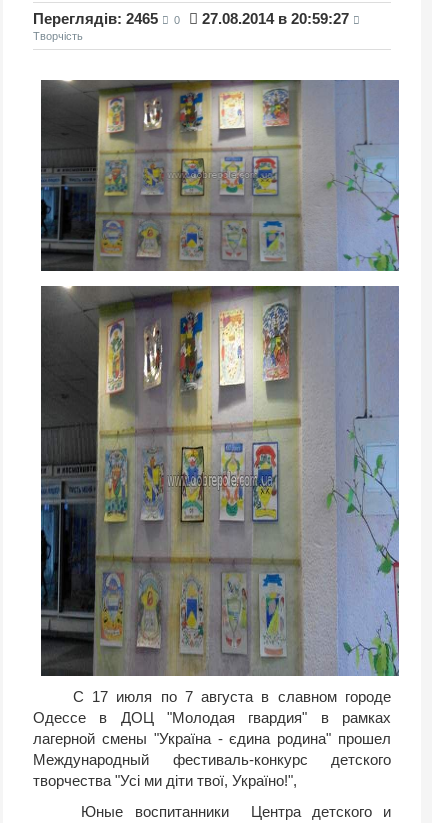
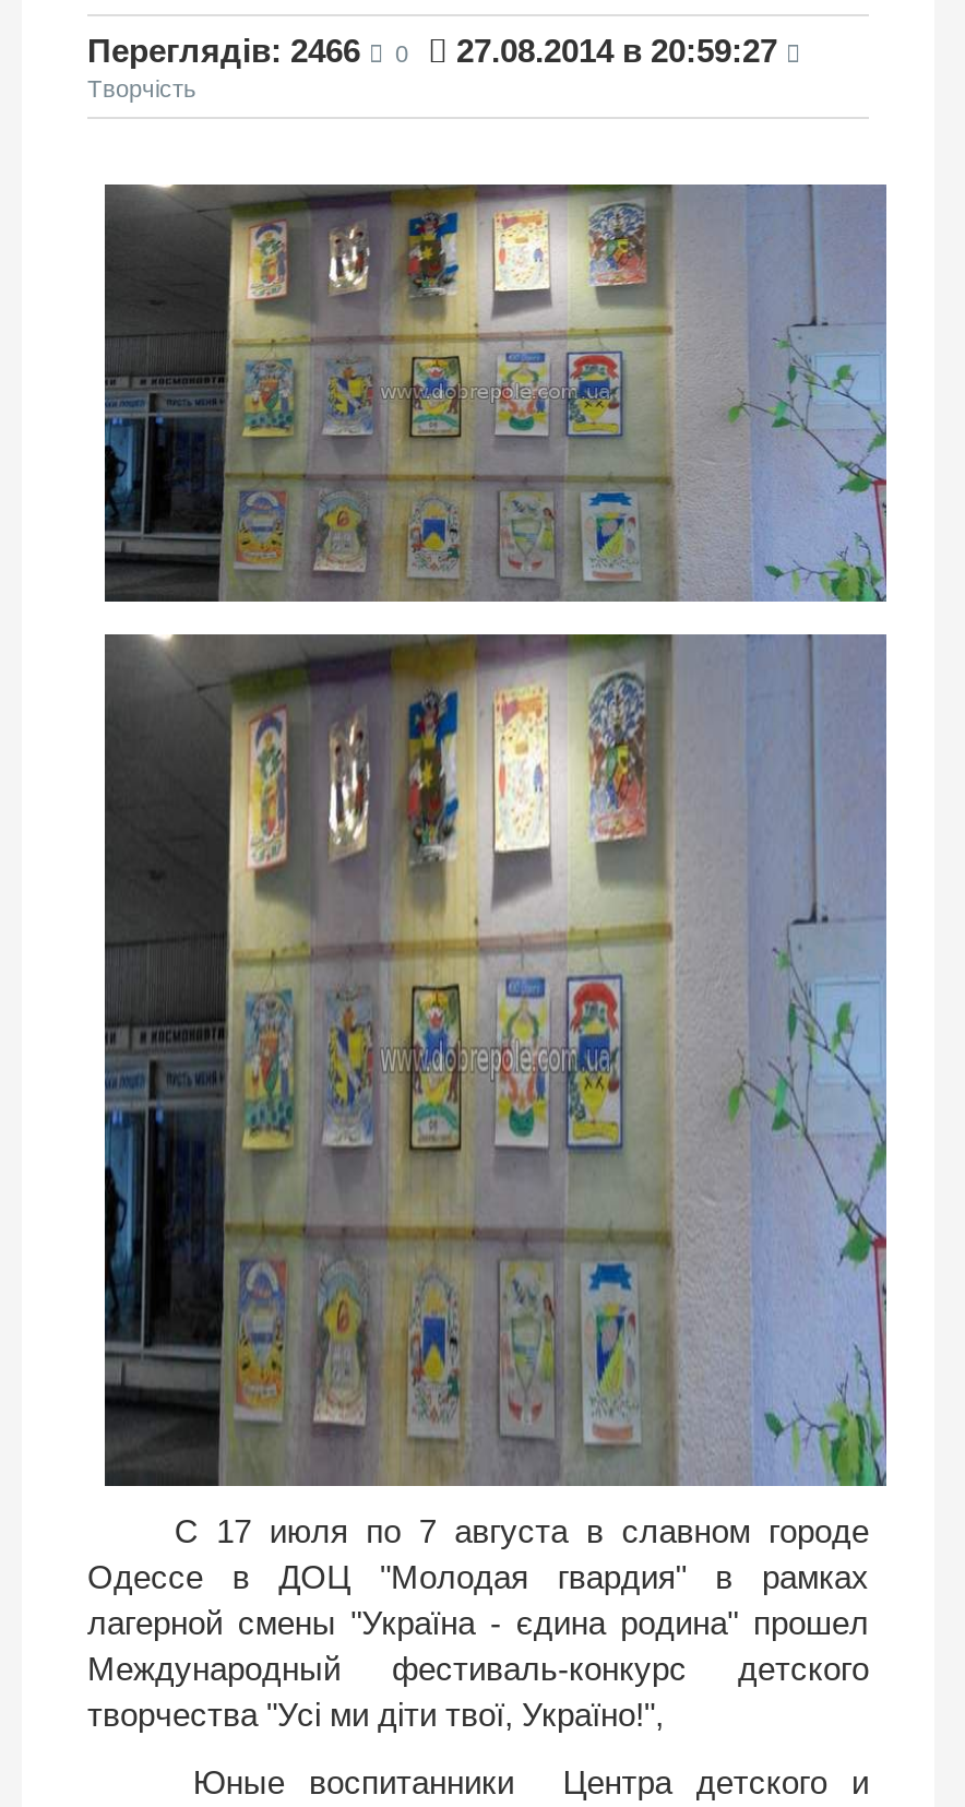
- Переглядів: 2465
+ Переглядів: 2466
